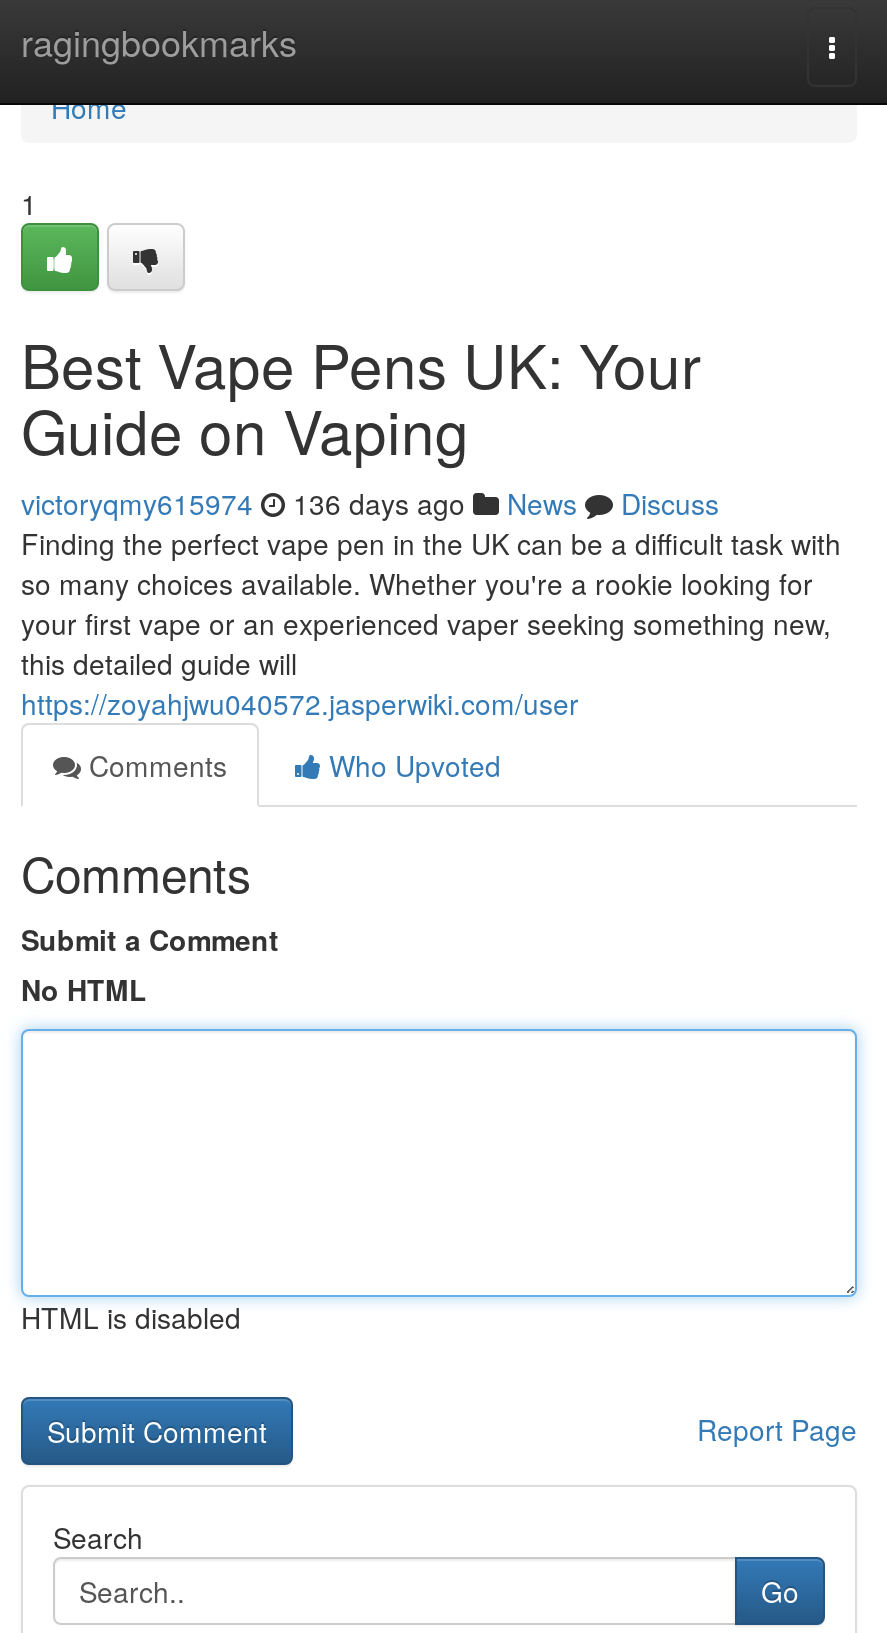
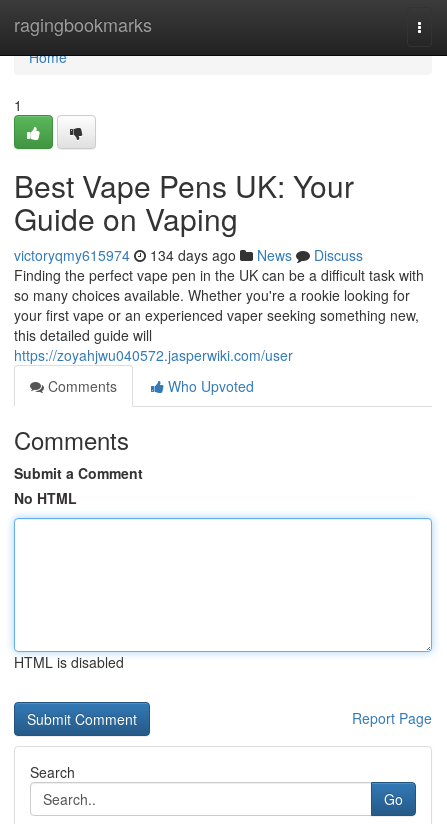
- victoryqmy615974 136 days ago News Discuss
+ victoryqmy615974 134 days ago News Discuss
